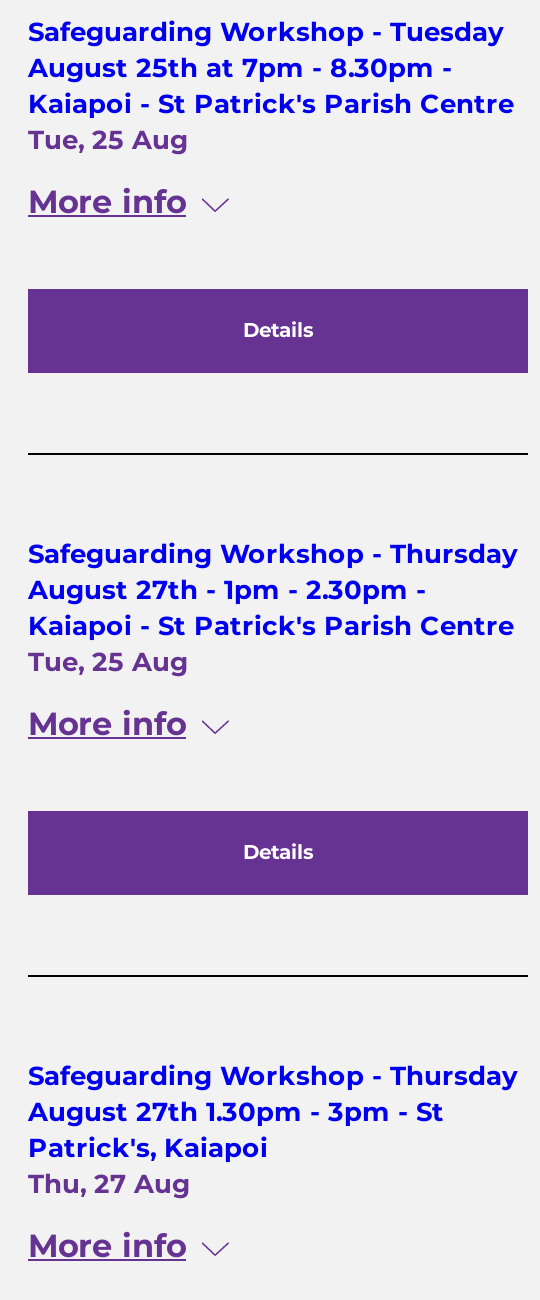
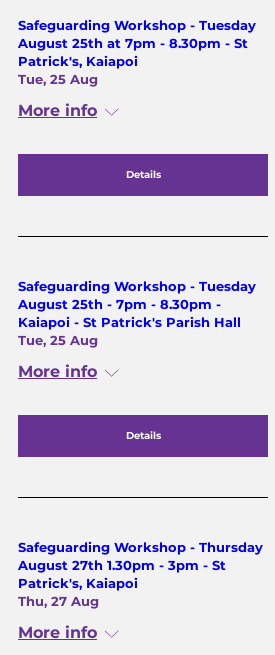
- August 25th at 7pm - 8.30pm -
- Kaiapoi - St Patrick's Parish Centre
+ August 25th at 7pm - 8.30pm - St
+ Patrick's, Kaiapoi

- Safeguarding Workshop - Thursday
+ Safeguarding Workshop - Tuesday

- August 27th - 1pm - 2.30pm -
+ August 25th - 7pm - 8.30pm -

- Kaiapoi - St Patrick's Parish Centre
+ Kaiapoi - St Patrick's Parish Hall
